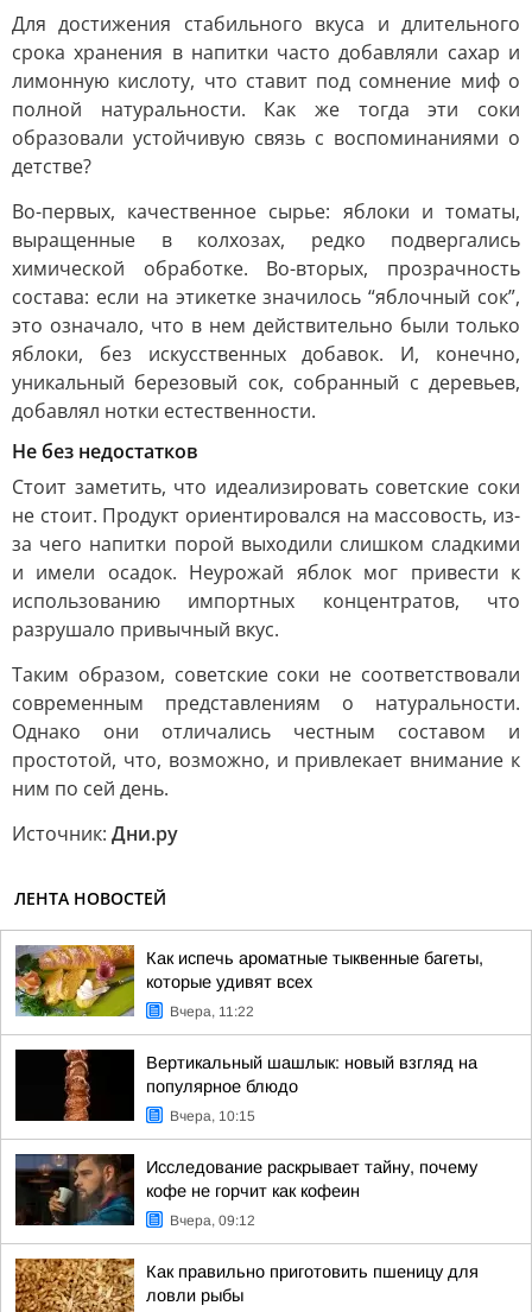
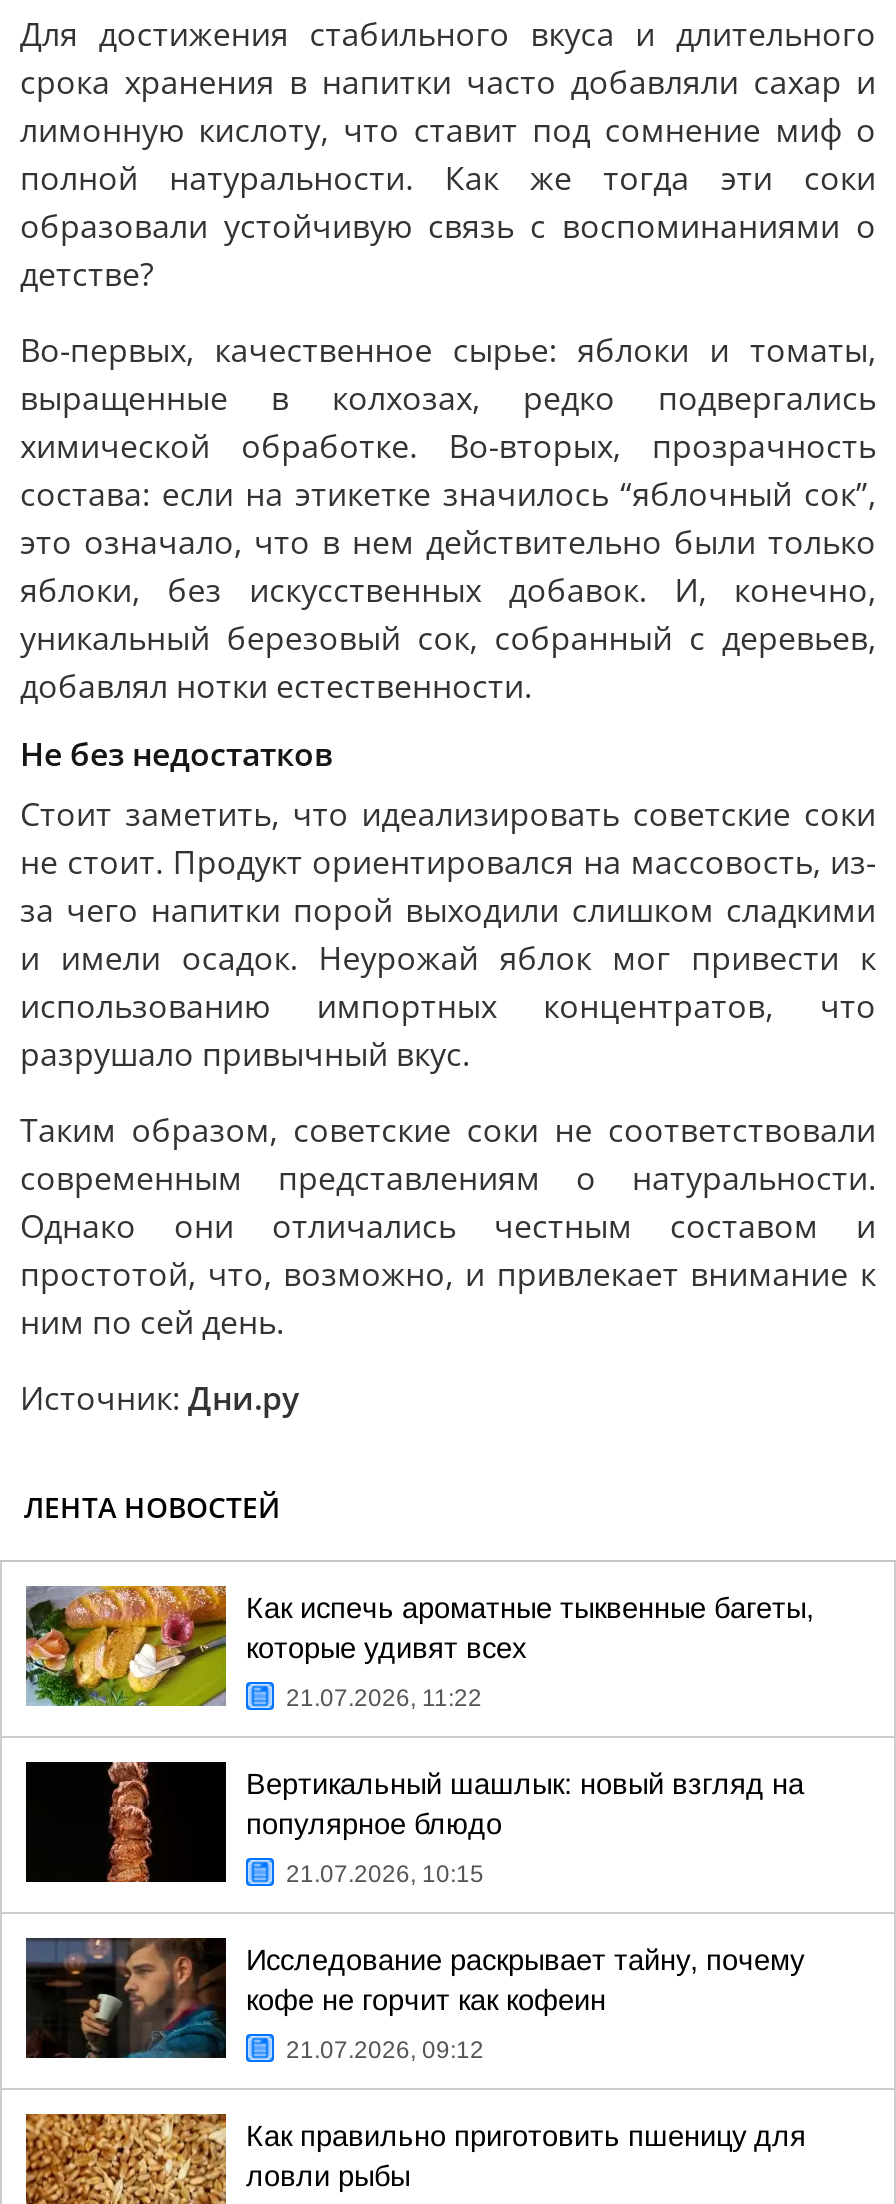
- Вчера, 11:22
+ 21.07.2026, 11:22

- Вчера, 10:15
+ 21.07.2026, 10:15

- Вчера, 09:12
+ 21.07.2026, 09:12
